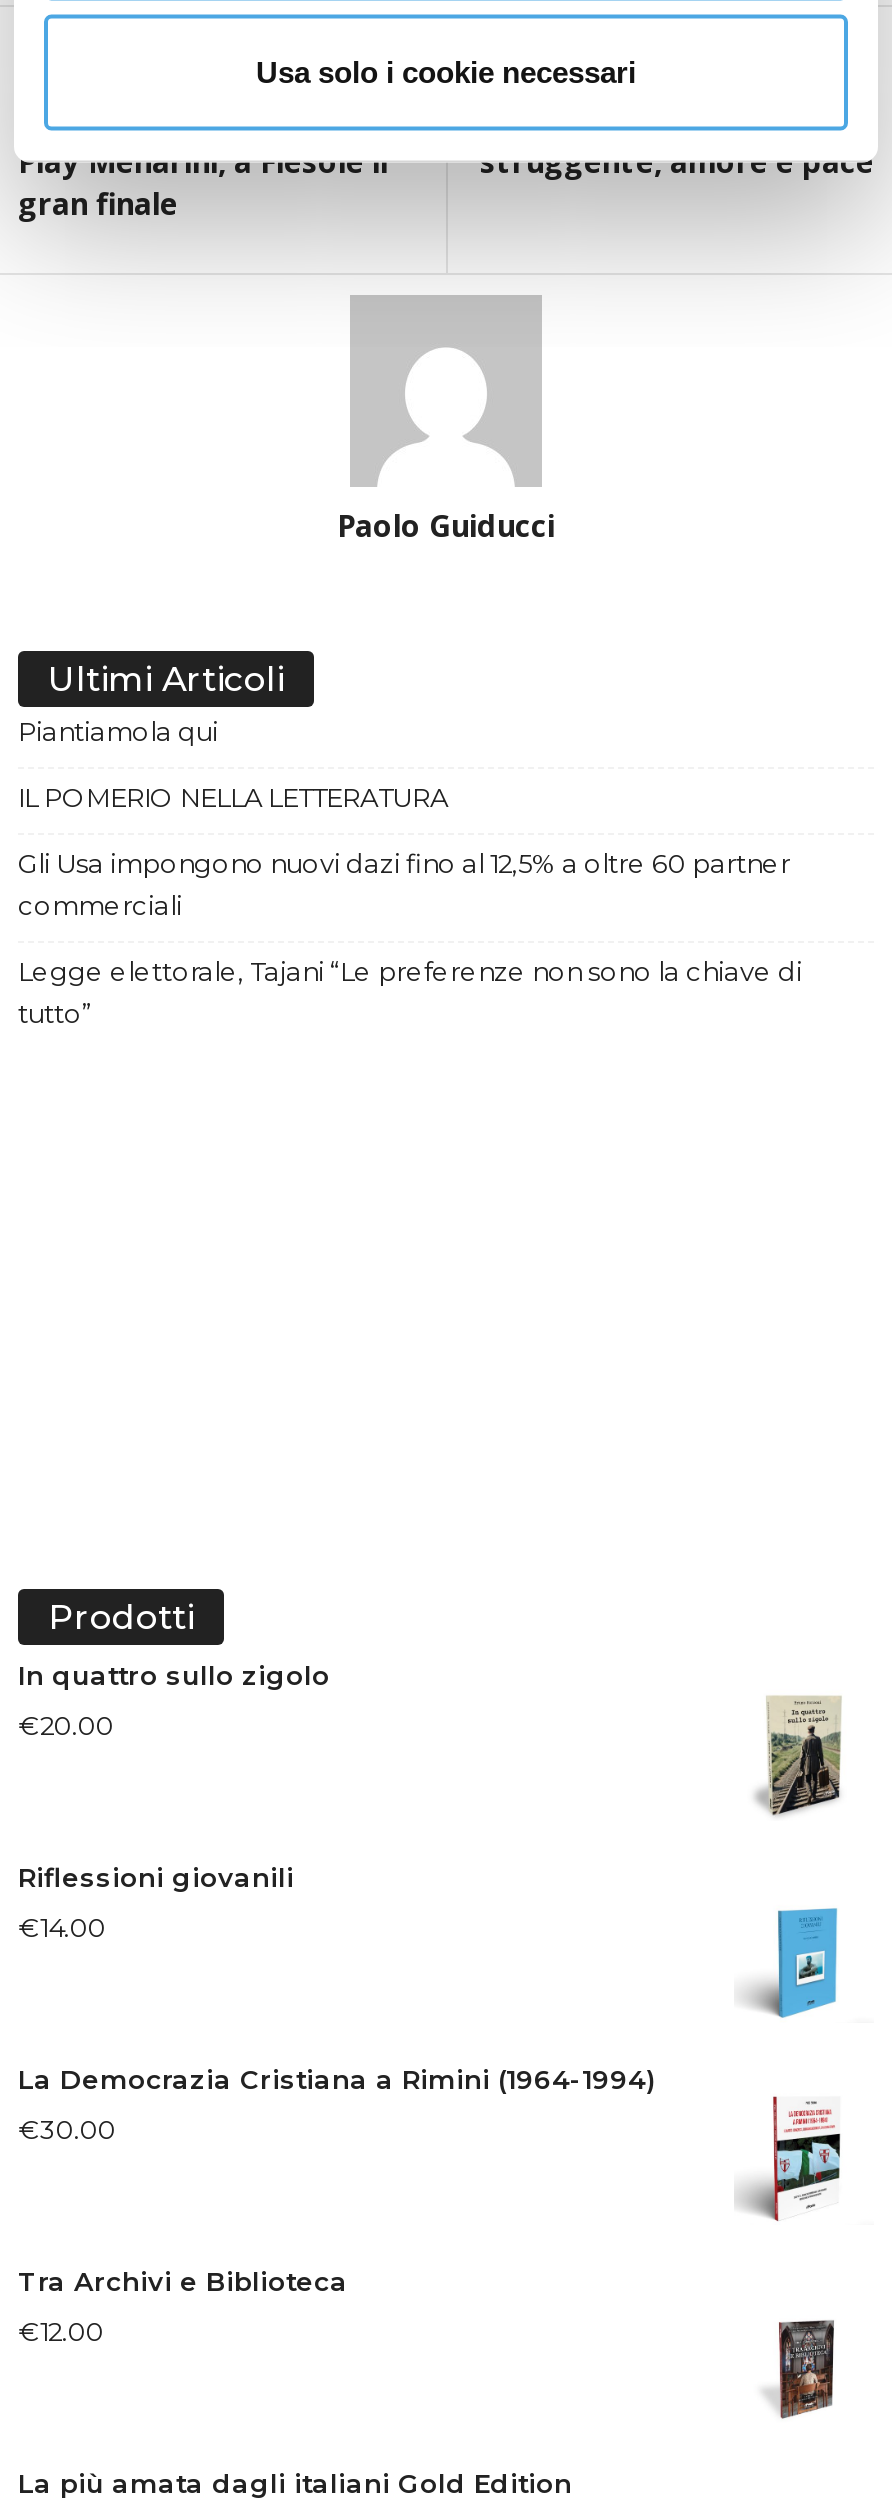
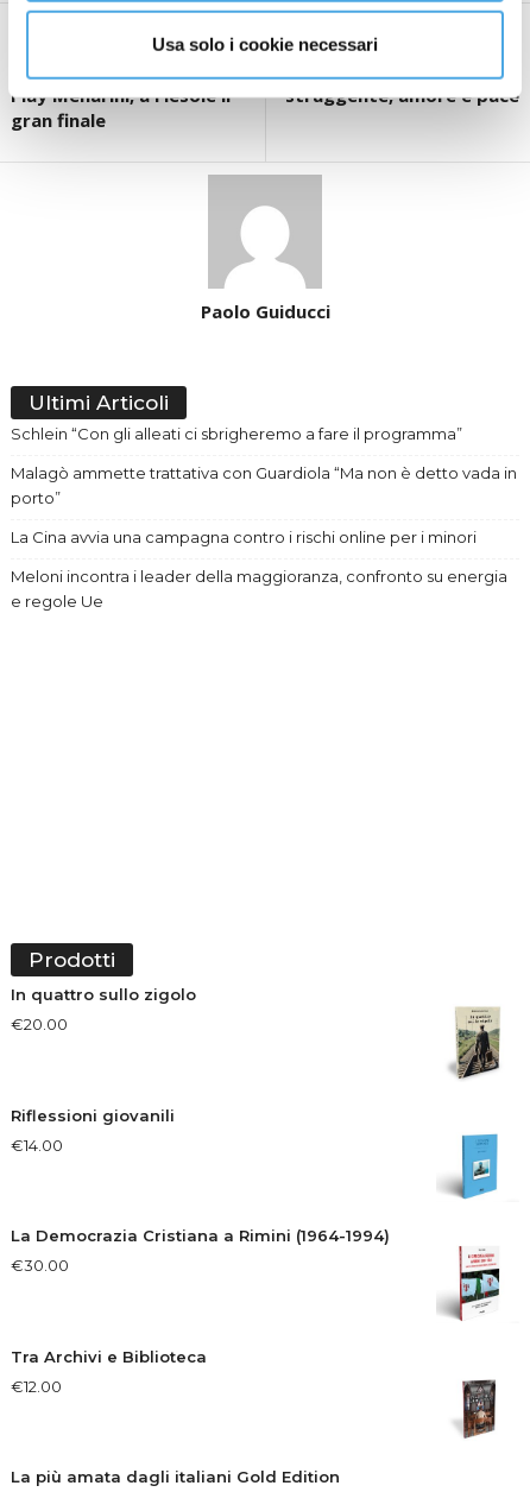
- Piantiamola qui
+ Schlein “Con gli alleati ci sbrigheremo a fare il programma”

- IL POMERIO NELLA LETTERATURA
+ Malagò ammette trattativa con Guardiola “Ma non è detto vada in
+ porto”

- Gli Usa impongono nuovi dazi fino al 12,5% a oltre 60 partner
- commerciali
+ La Cina avvia una campagna contro i rischi online per i minori

- Legge elettorale, Tajani “Le preferenze non sono la chiave di
- tutto”
+ Meloni incontra i leader della maggioranza, confronto su energia
+ e regole Ue
